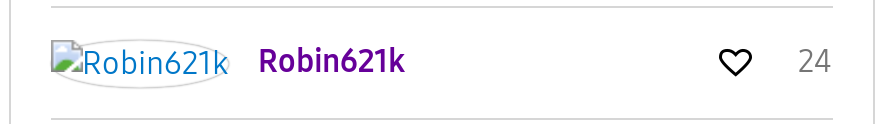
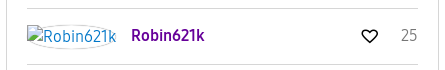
- 24
+ 25
